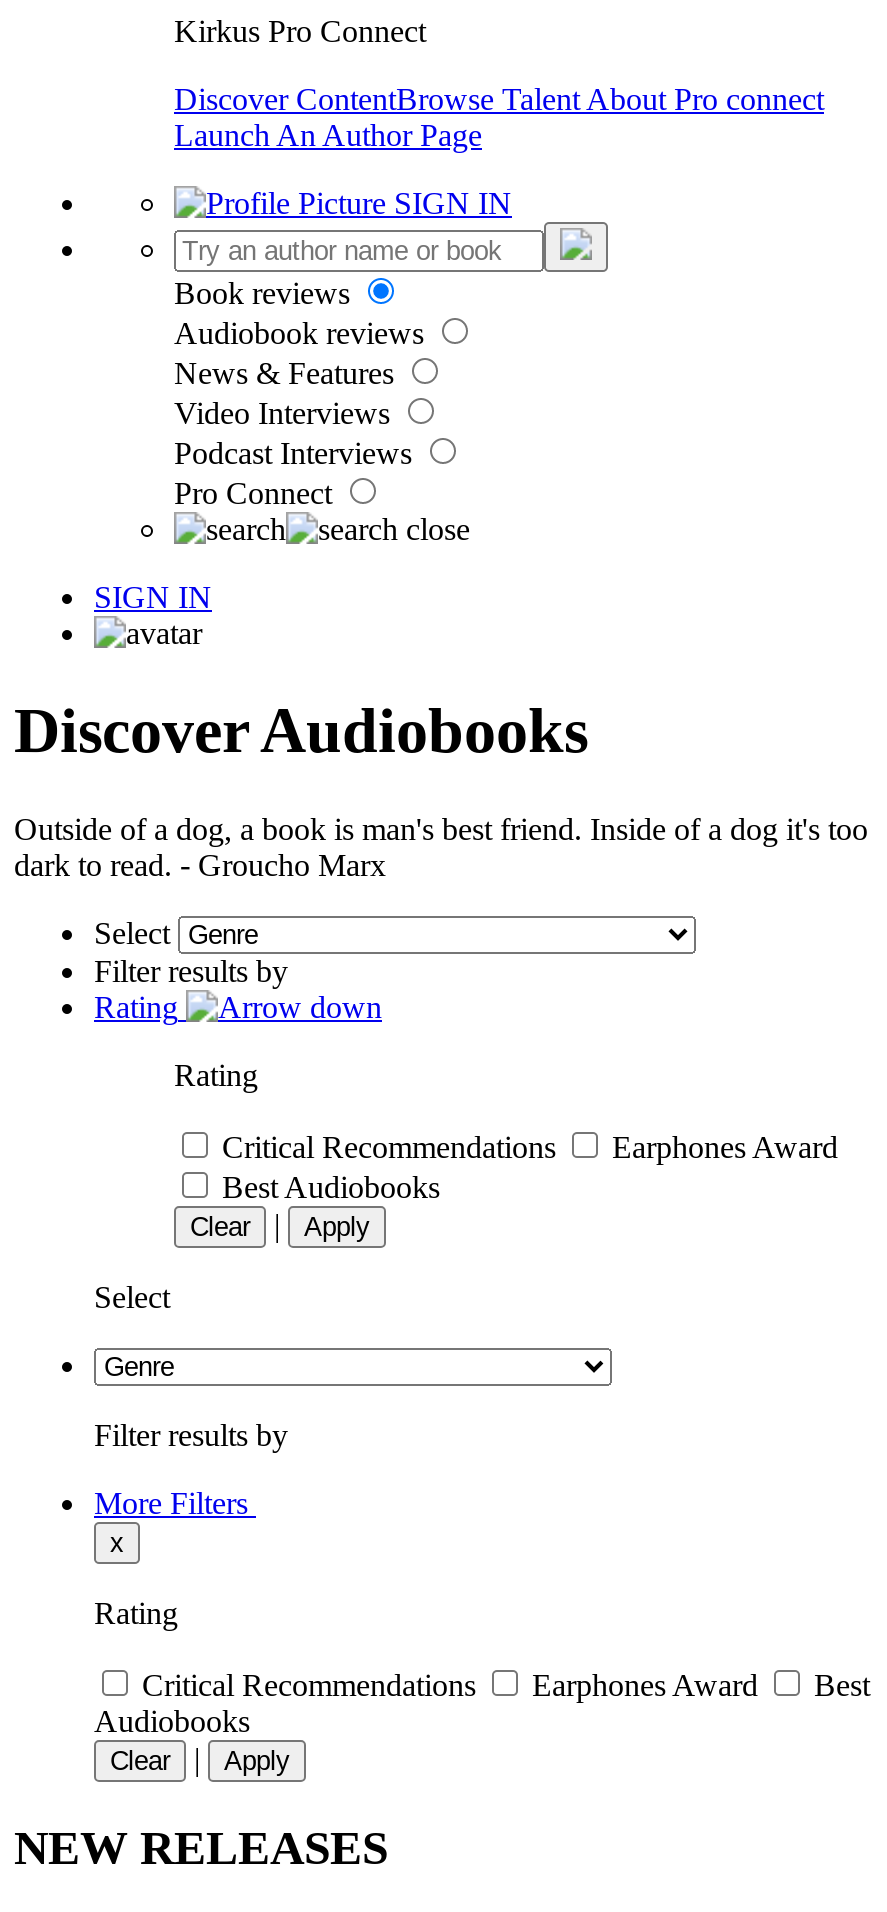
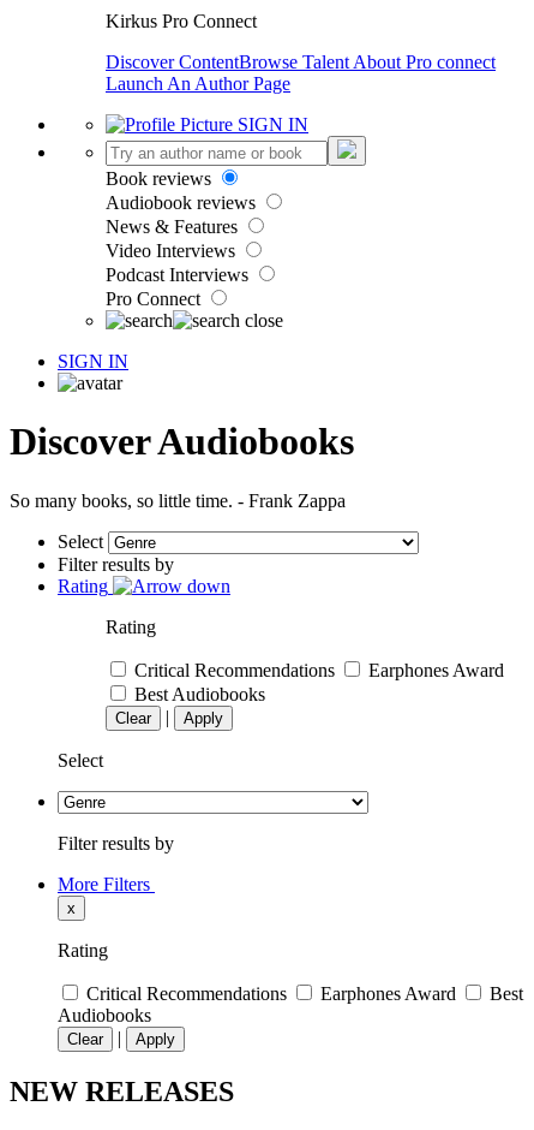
- Outside of a dog, a book is man's best friend. Inside of a dog it's too
- dark to read. - Groucho Marx
+ So many books, so little time. - Frank Zappa
